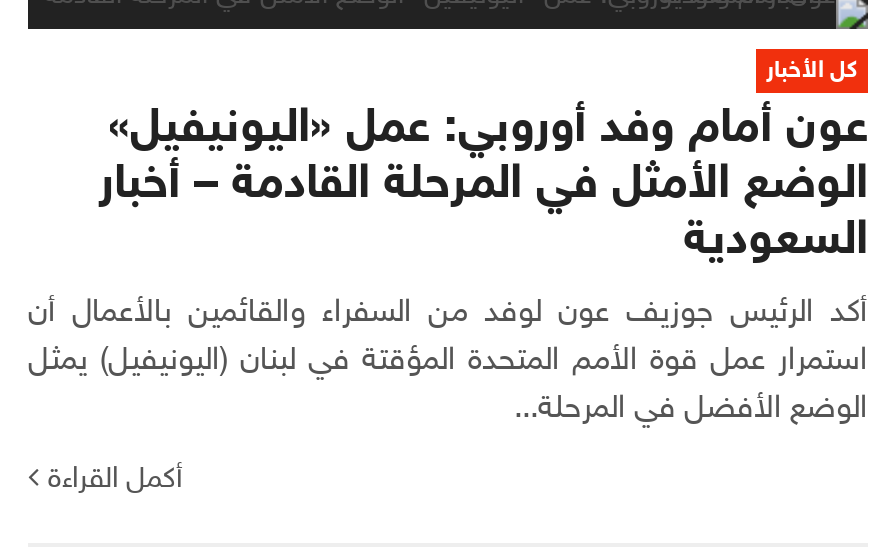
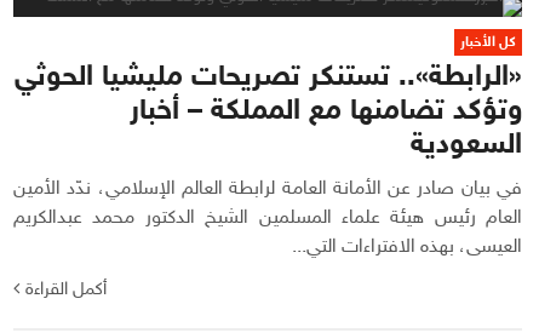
- عون أمام وفد أوروبي: عمل «اليونيفيل»
- الوضع الأمثل في المرحلة القادمة – أخبار
+ «الرابطة».. تستنكر تصريحات مليشيا الحوثي
+ وتؤكد تضامنها مع المملكة – أخبار

- أكد الرئيس جوزيف عون لوفد من السفراء والقائمين بالأعمال أن
- استمرار عمل قوة الأمم المتحدة المؤقتة في لبنان (اليونيفيل) يمثل
- الوضع الأفضل في المرحلة...
+ في بيان صادر عن الأمانة العامة لرابطة العالم الإسلامي، ندّد الأمين
+ العام رئيس هيئة علماء المسلمين الشيخ الدكتور محمد عبدالكريم
+ العيسى، بهذه الافتراءات التي...
